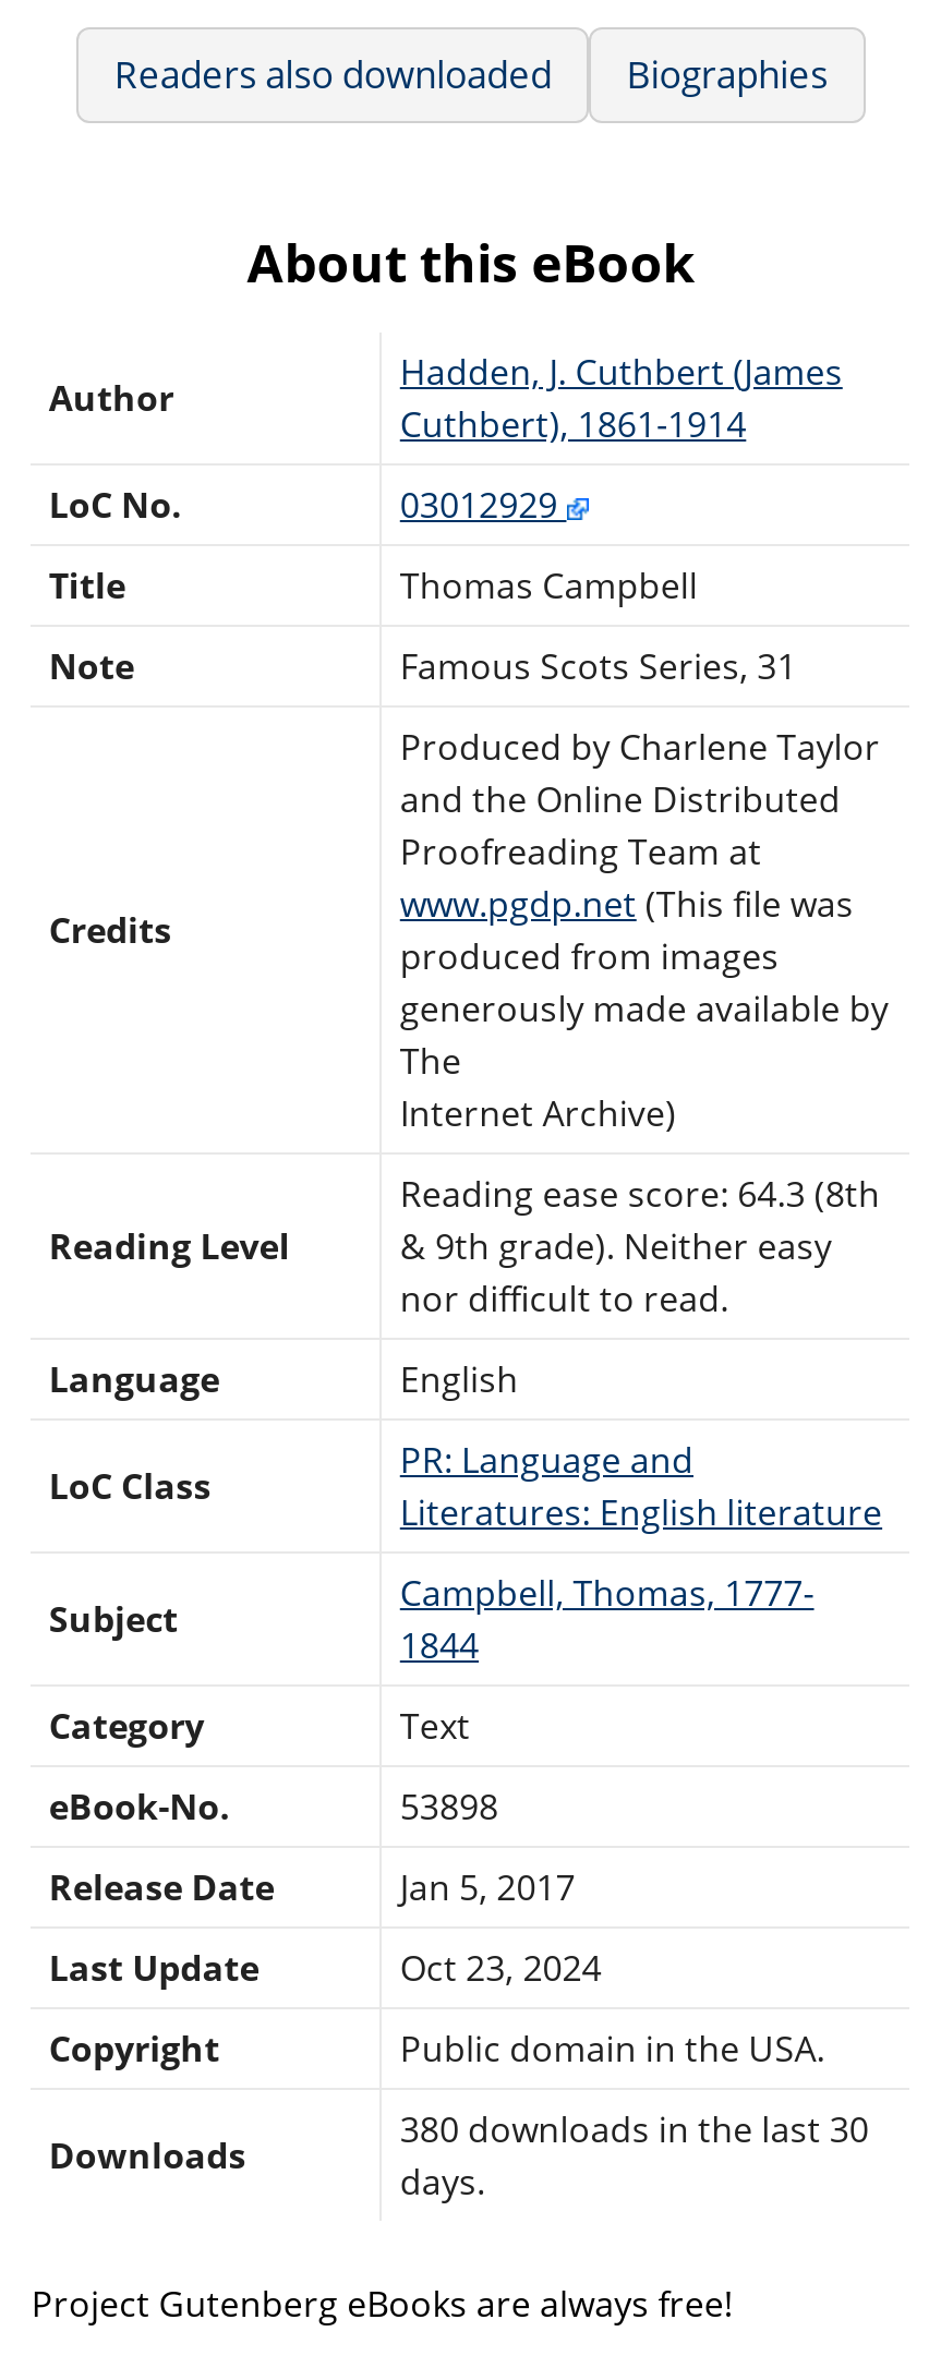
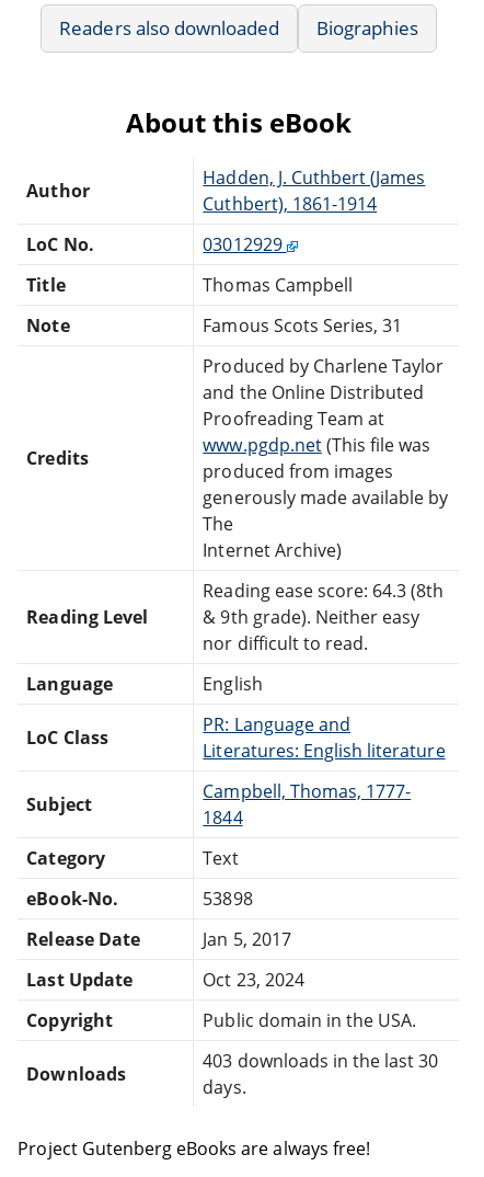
- 380 downloads in the last 30
+ 403 downloads in the last 30
